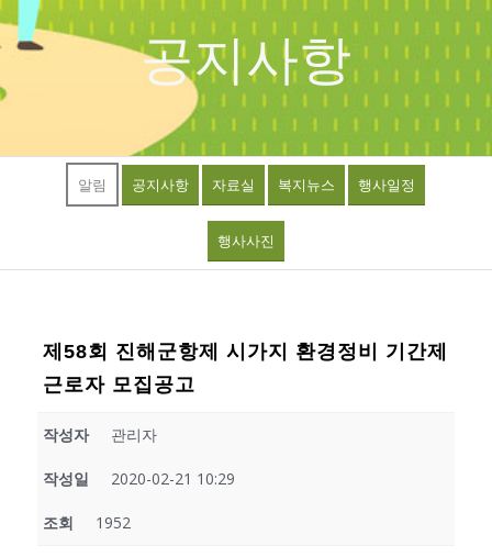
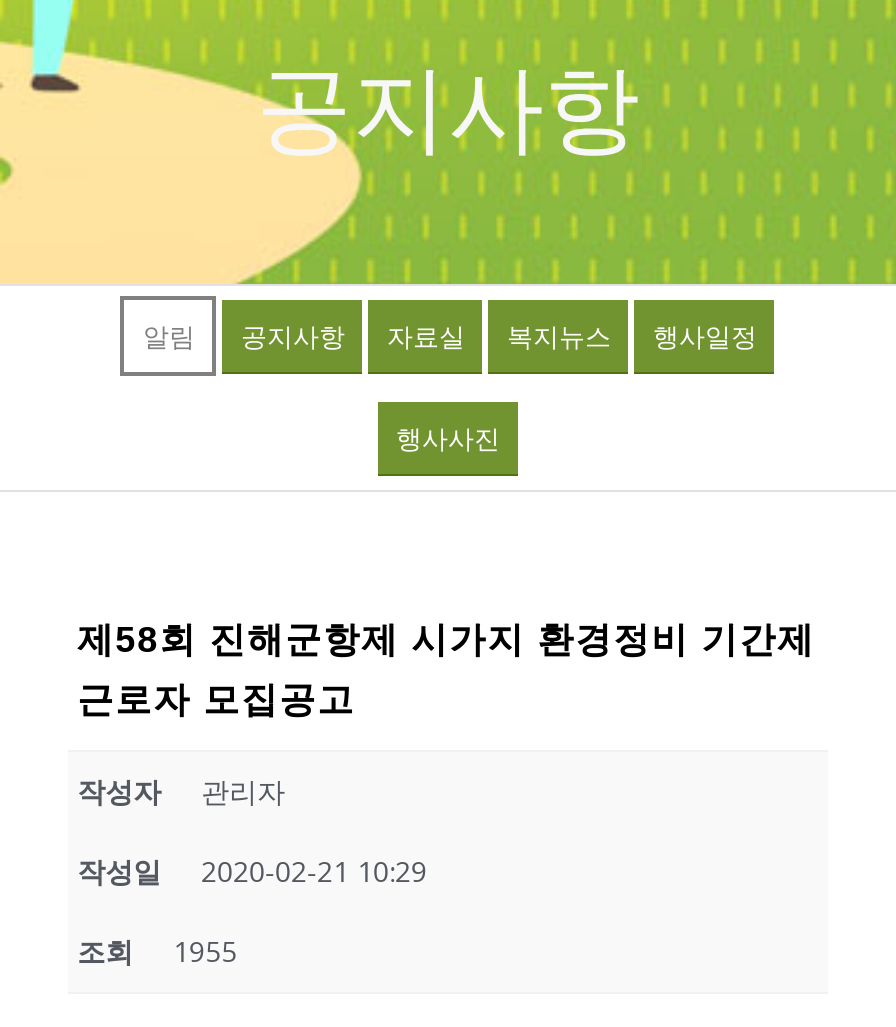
- 조회 1952
+ 조회 1955
